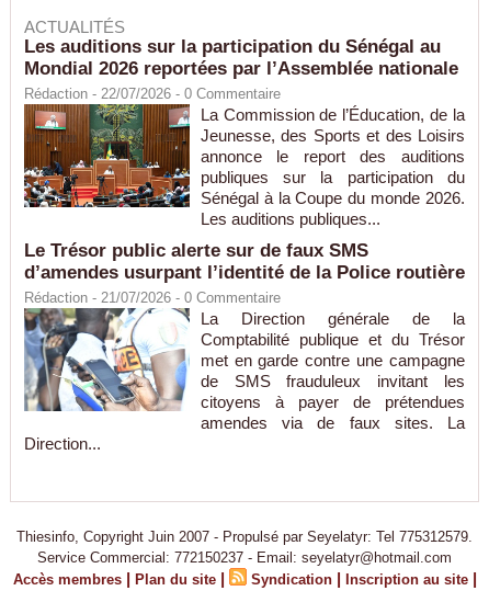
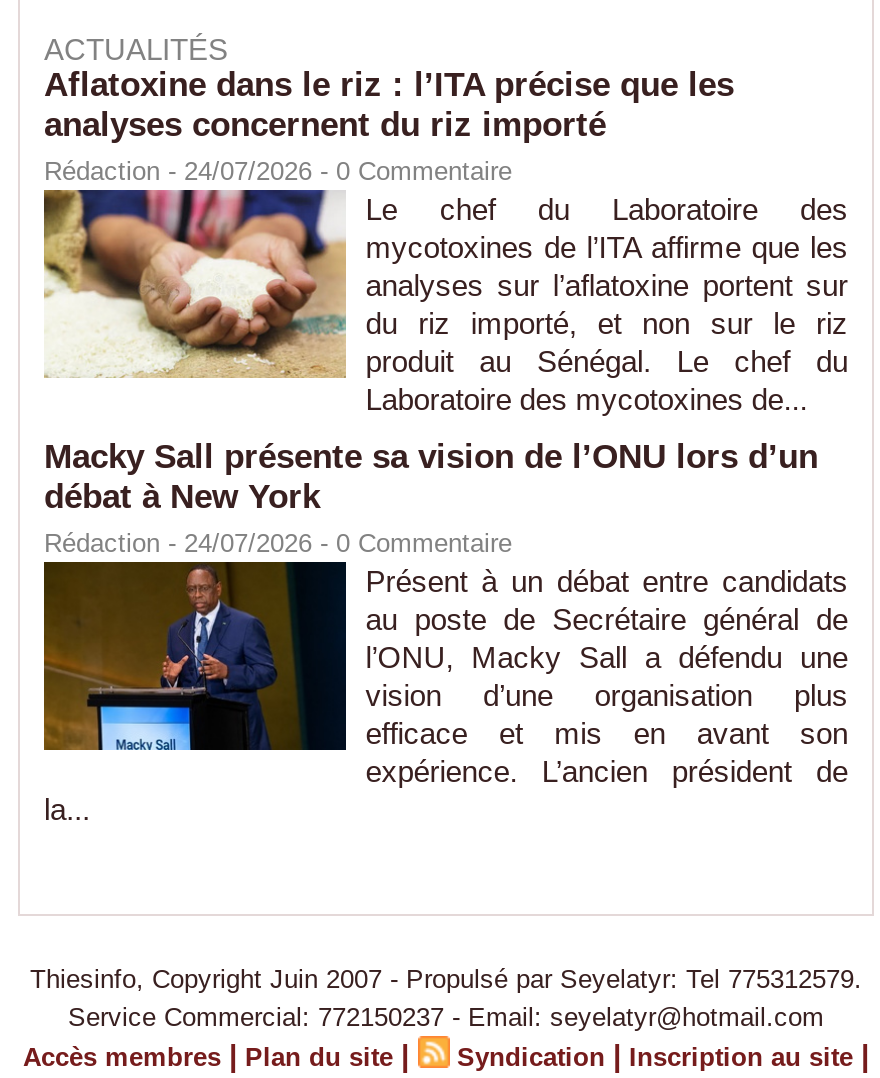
- [image]
- Les auditions sur la participation du Sénégal au
- Mondial 2026 reportées par l’Assemblée nationale
- Rédaction - 22/07/2026 - 0 Commentaire
- La Commission de l’Éducation, de la
- Jeunesse, des Sports et des Loisirs
- annonce le report des auditions
- publiques sur la participation du
- Sénégal à la Coupe du monde 2026.
- Les auditions publiques...
+ [image]
+ Aflatoxine dans le riz : l’ITA précise que les
+ analyses concernent du riz importé
+ Rédaction - 24/07/2026 - 0 Commentaire
+ Le chef du Laboratoire des
+ mycotoxines de l’ITA affirme que les
+ analyses sur l’aflatoxine portent sur
+ du riz importé, et non sur le riz
+ produit au Sénégal. Le chef du
+ Laboratoire des mycotoxines de...

- [image]
- Le Trésor public alerte sur de faux SMS
- d’amendes usurpant l’identité de la Police routière
- Rédaction - 21/07/2026 - 0 Commentaire
- La Direction générale de la
- Comptabilité publique et du Trésor
- met en garde contre une campagne
- de SMS frauduleux invitant les
- citoyens à payer de prétendues
- amendes via de faux sites. La
- Direction...
+ [image]
+ Macky Sall présente sa vision de l’ONU lors d’un
+ débat à New York
+ Rédaction - 24/07/2026 - 0 Commentaire
+ Présent à un débat entre candidats
+ au poste de Secrétaire général de
+ l’ONU, Macky Sall a défendu une
+ vision d’une organisation plus
+ efficace et mis en avant son
+ expérience. L’ancien président de
+ la...
